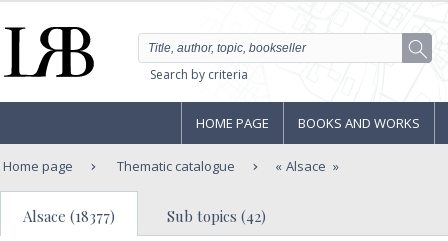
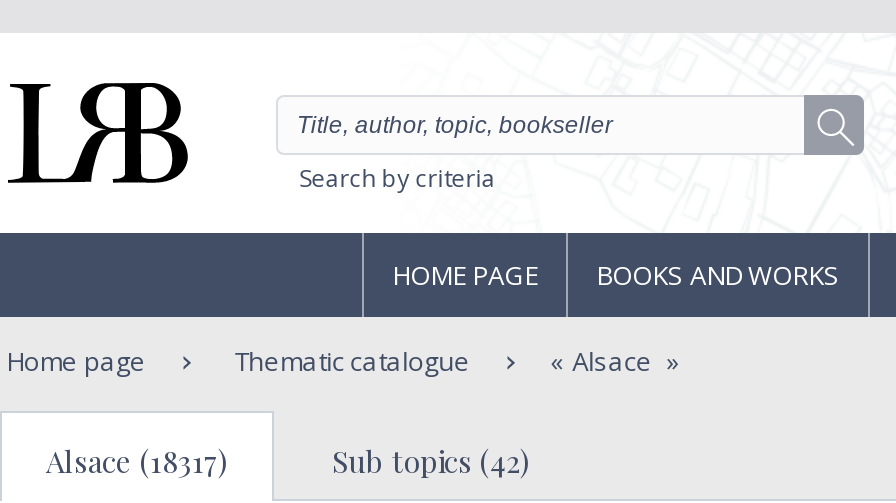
- Alsace (18377)
+ Alsace (18317)
